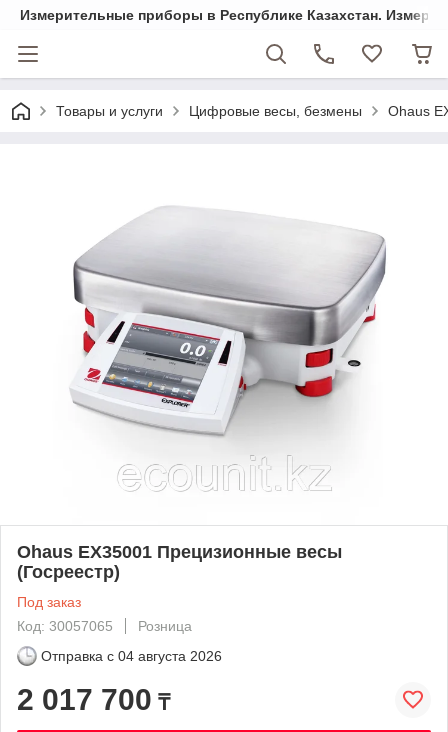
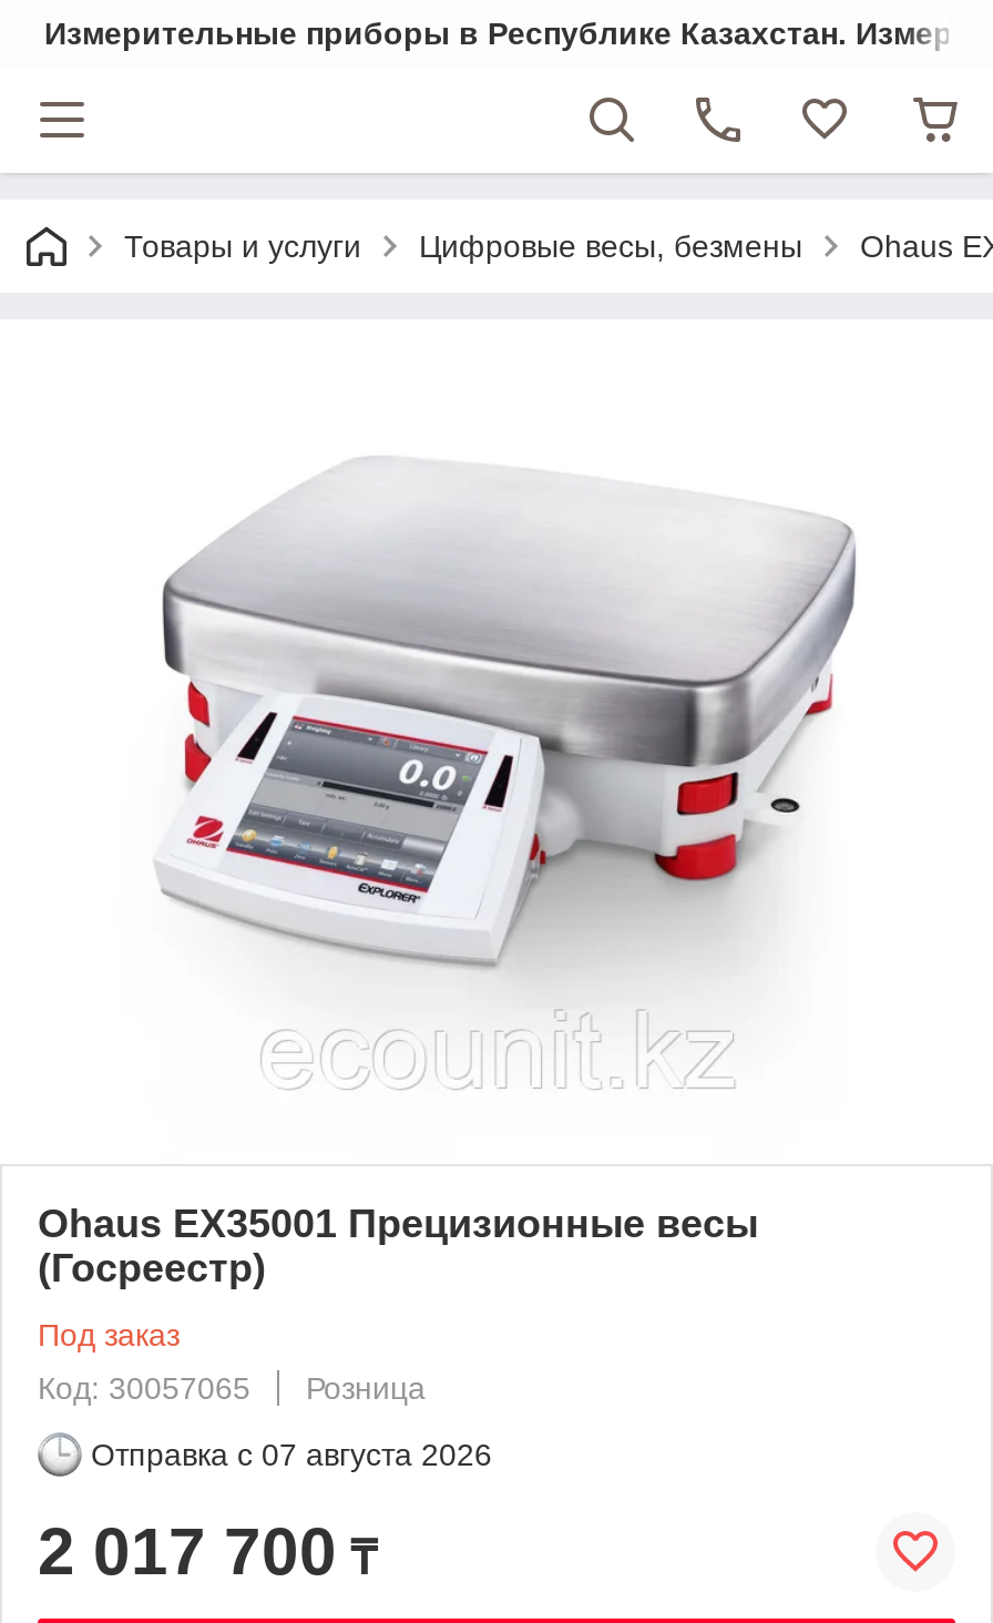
- Отправка с 04 августа 2026
+ Отправка с 07 августа 2026
